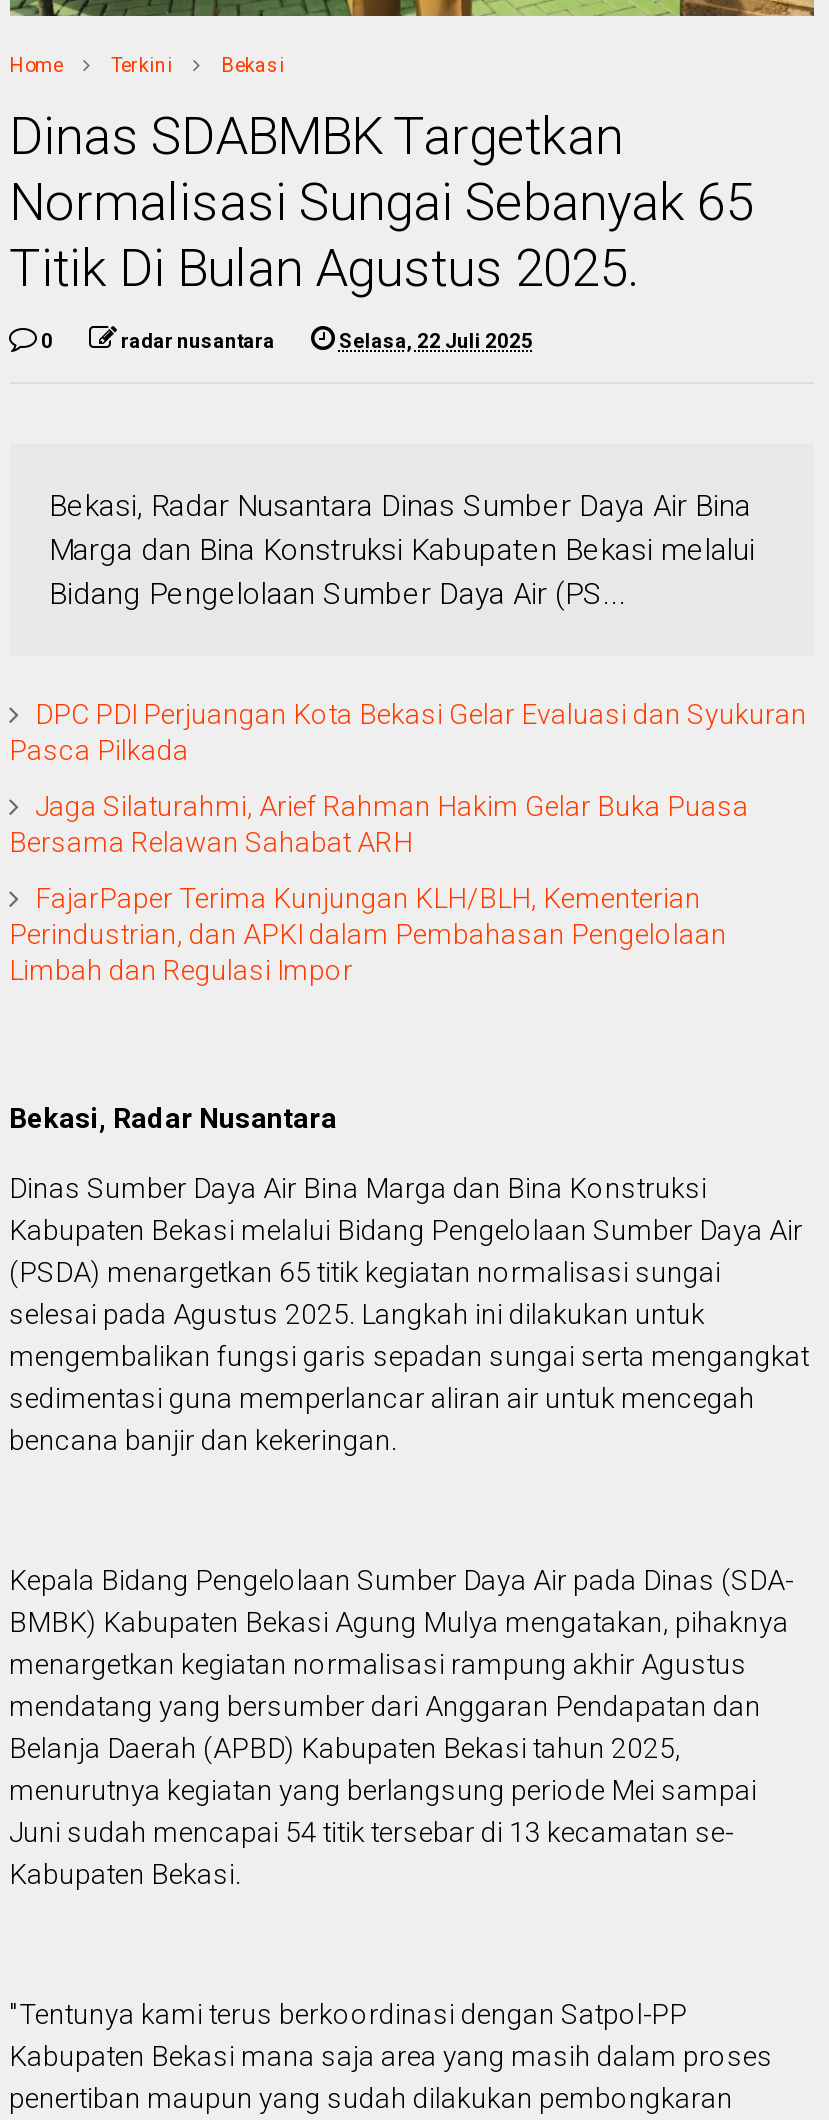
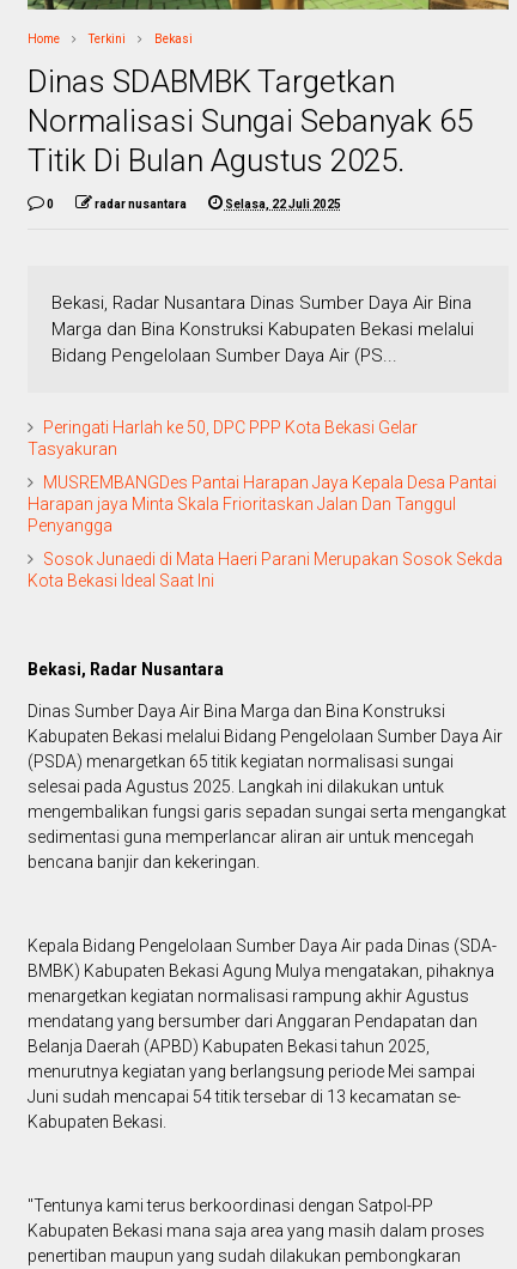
- DPC PDI Perjuangan Kota Bekasi Gelar Evaluasi dan Syukuran
- Pasca Pilkada
+ Peringati Harlah ke 50, DPC PPP Kota Bekasi Gelar
+ Tasyakuran

- Jaga Silaturahmi, Arief Rahman Hakim Gelar Buka Puasa
- Bersama Relawan Sahabat ARH
+ MUSREMBANGDes Pantai Harapan Jaya Kepala Desa Pantai
+ Harapan jaya Minta Skala Frioritaskan Jalan Dan Tanggul
+ Penyangga

- FajarPaper Terima Kunjungan KLH/BLH, Kementerian
- Perindustrian, dan APKI dalam Pembahasan Pengelolaan
- Limbah dan Regulasi Impor
+ Sosok Junaedi di Mata Haeri Parani Merupakan Sosok Sekda
+ Kota Bekasi Ideal Saat Ini
